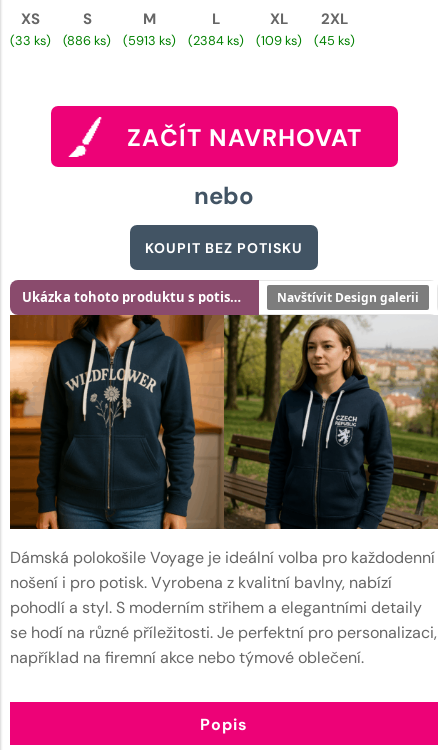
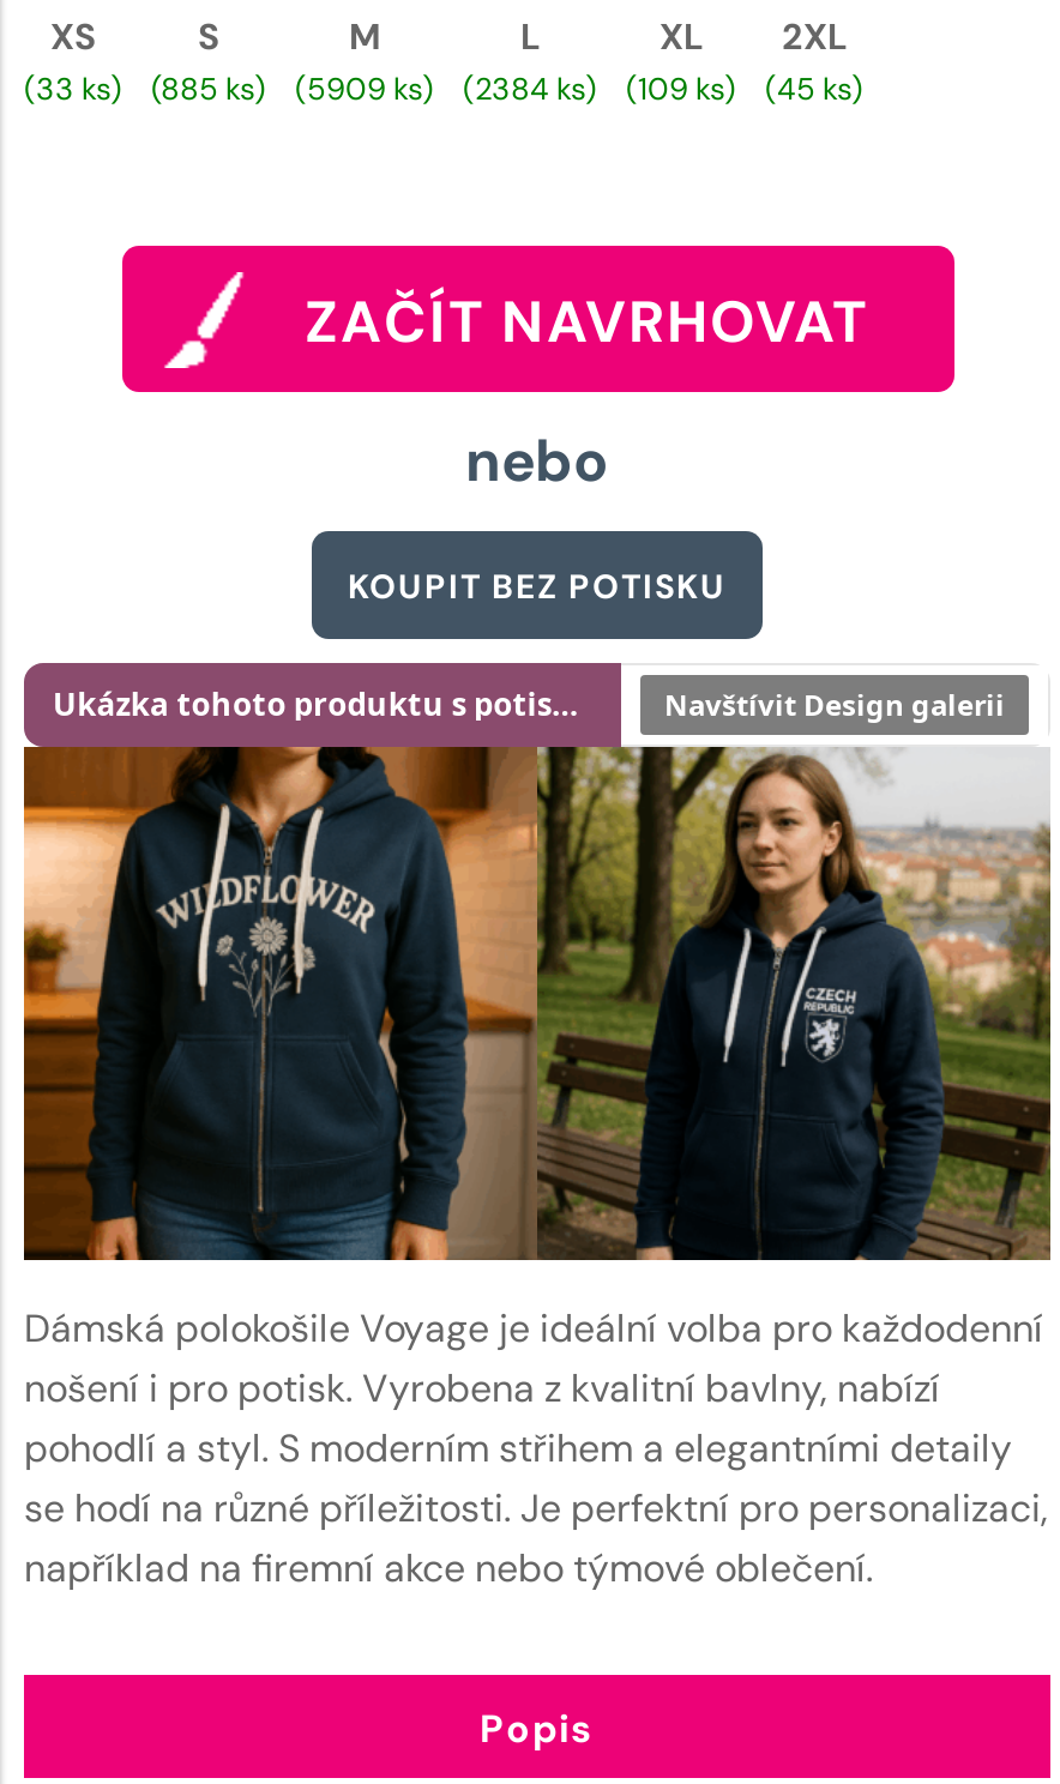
- (886 ks)
+ (885 ks)

- (5913 ks)
+ (5909 ks)
